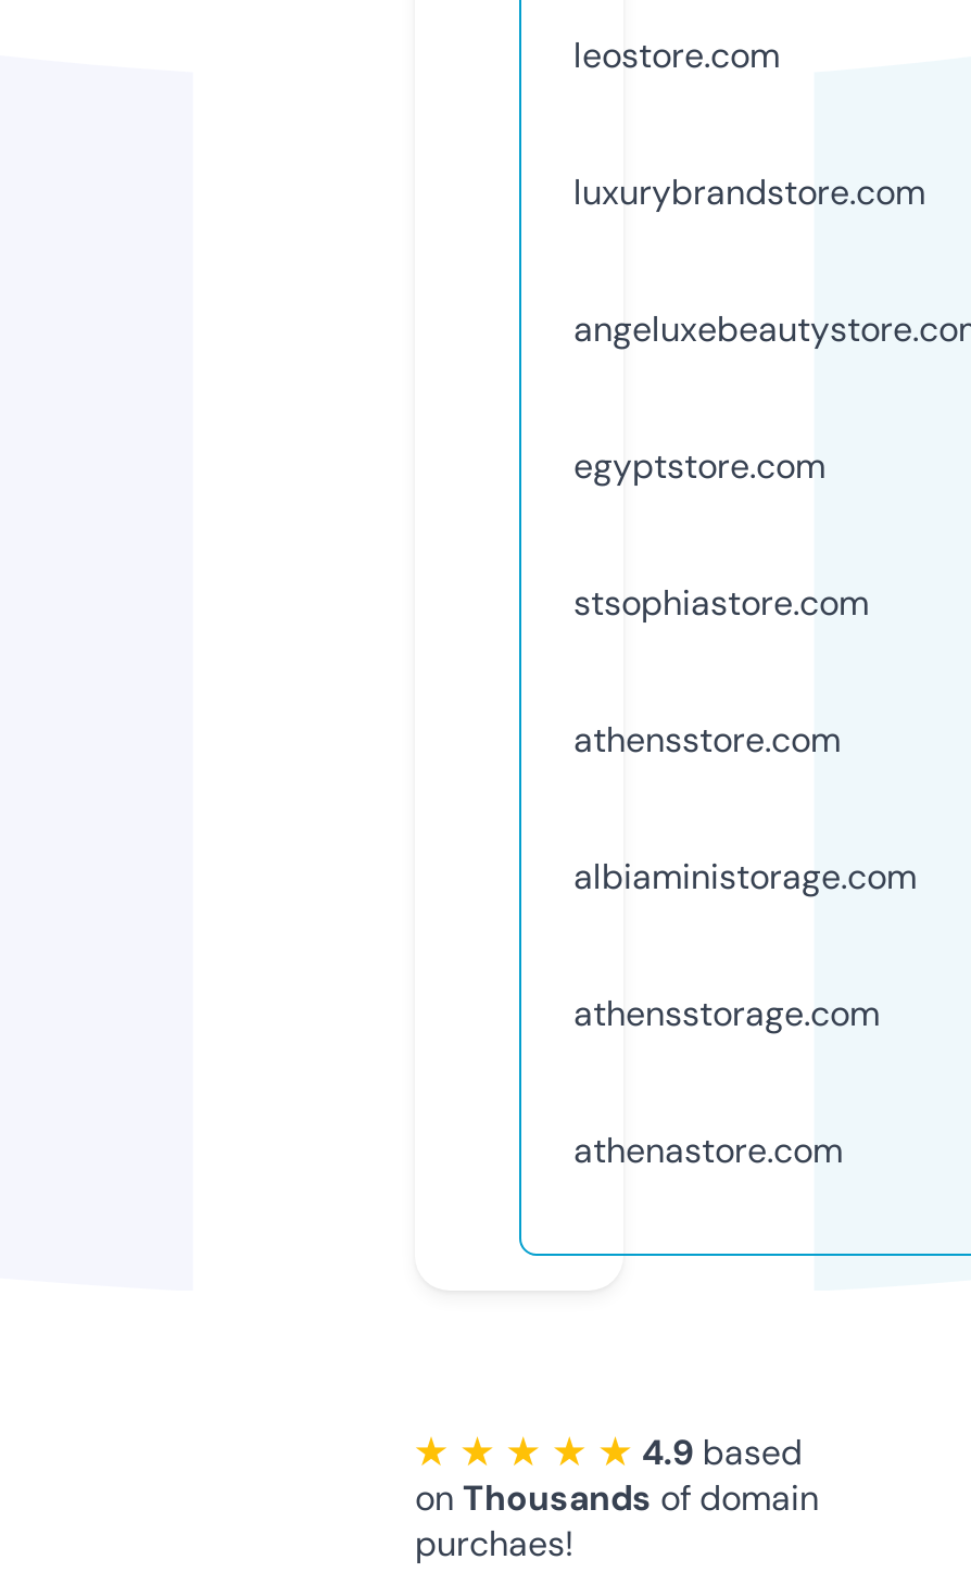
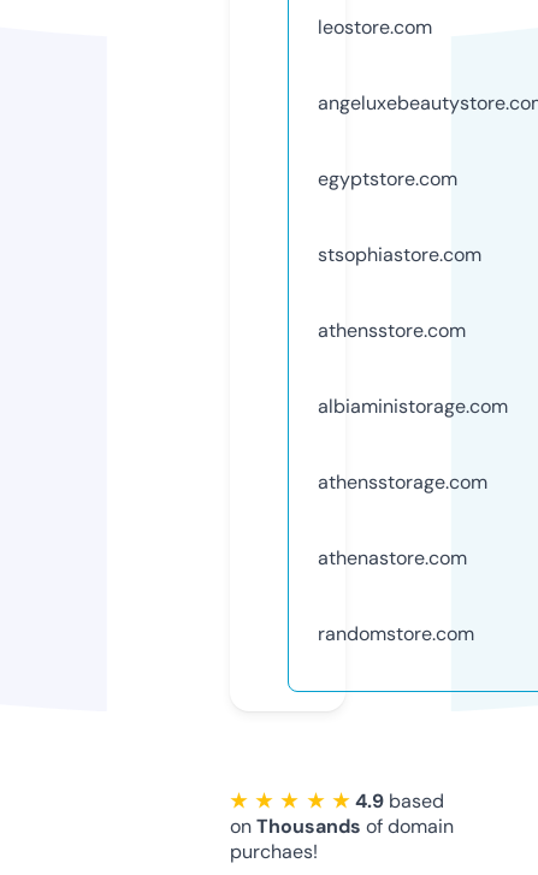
- luxurybrandstore.com

moved up: egyptstore.com | stsophiastore.com | athensstore.com | albiaministorage.com | athensstorage.com | athenastore.com

+ randomstore.com
